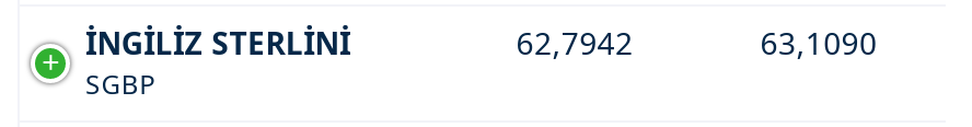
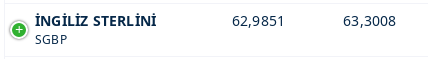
- 62,7942
+ 62,9851

- 63,1090
+ 63,3008
